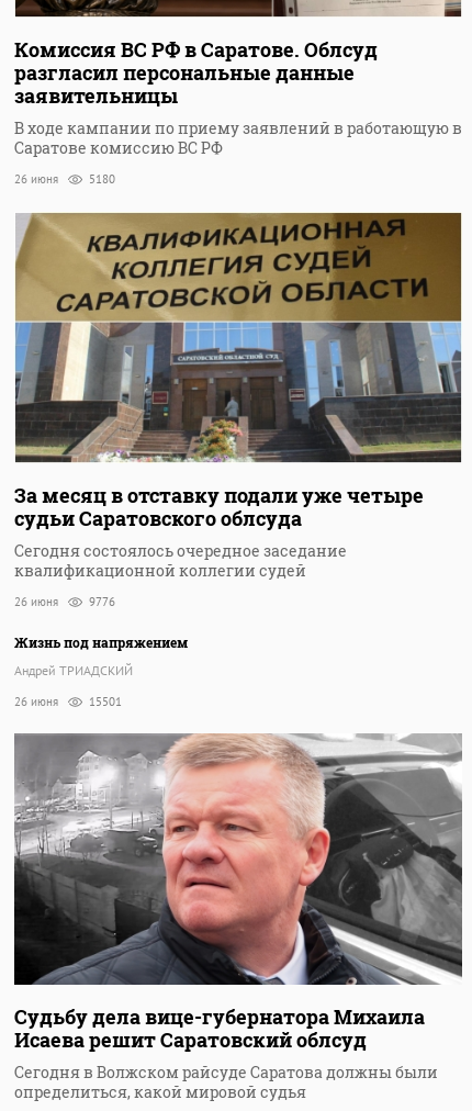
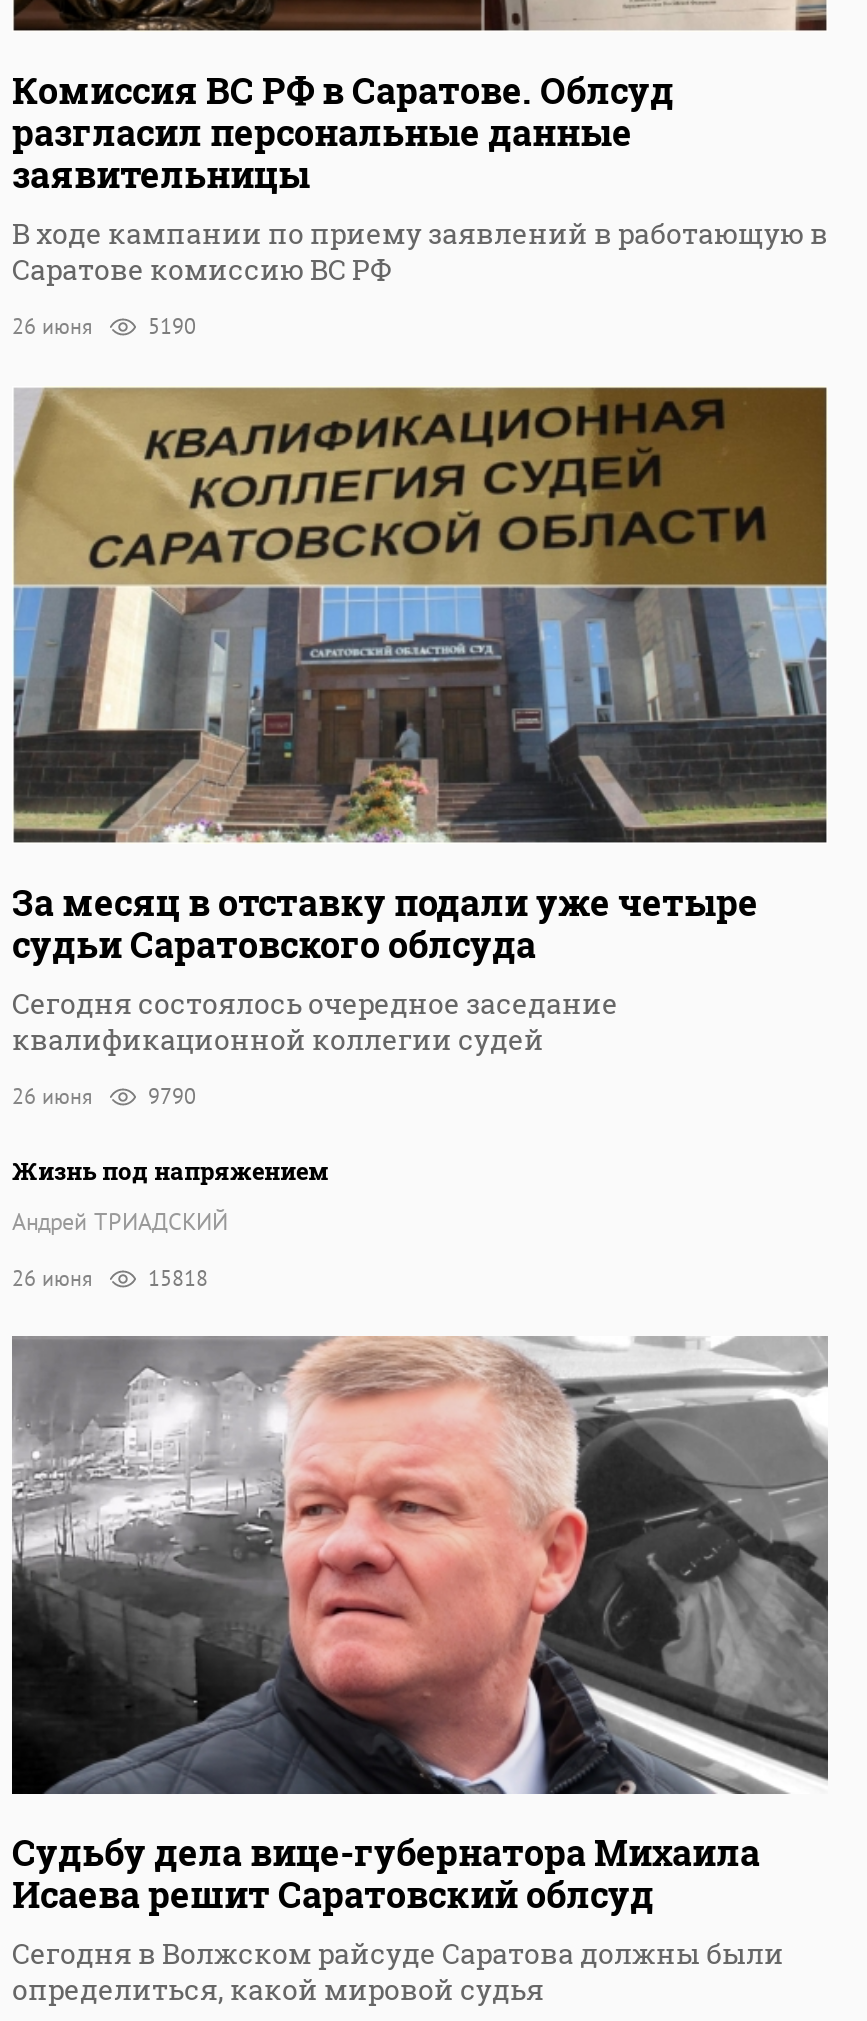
- 26 июня 5180
+ 26 июня 5190

- 26 июня 9776
+ 26 июня 9790

- 26 июня 15501
+ 26 июня 15818
